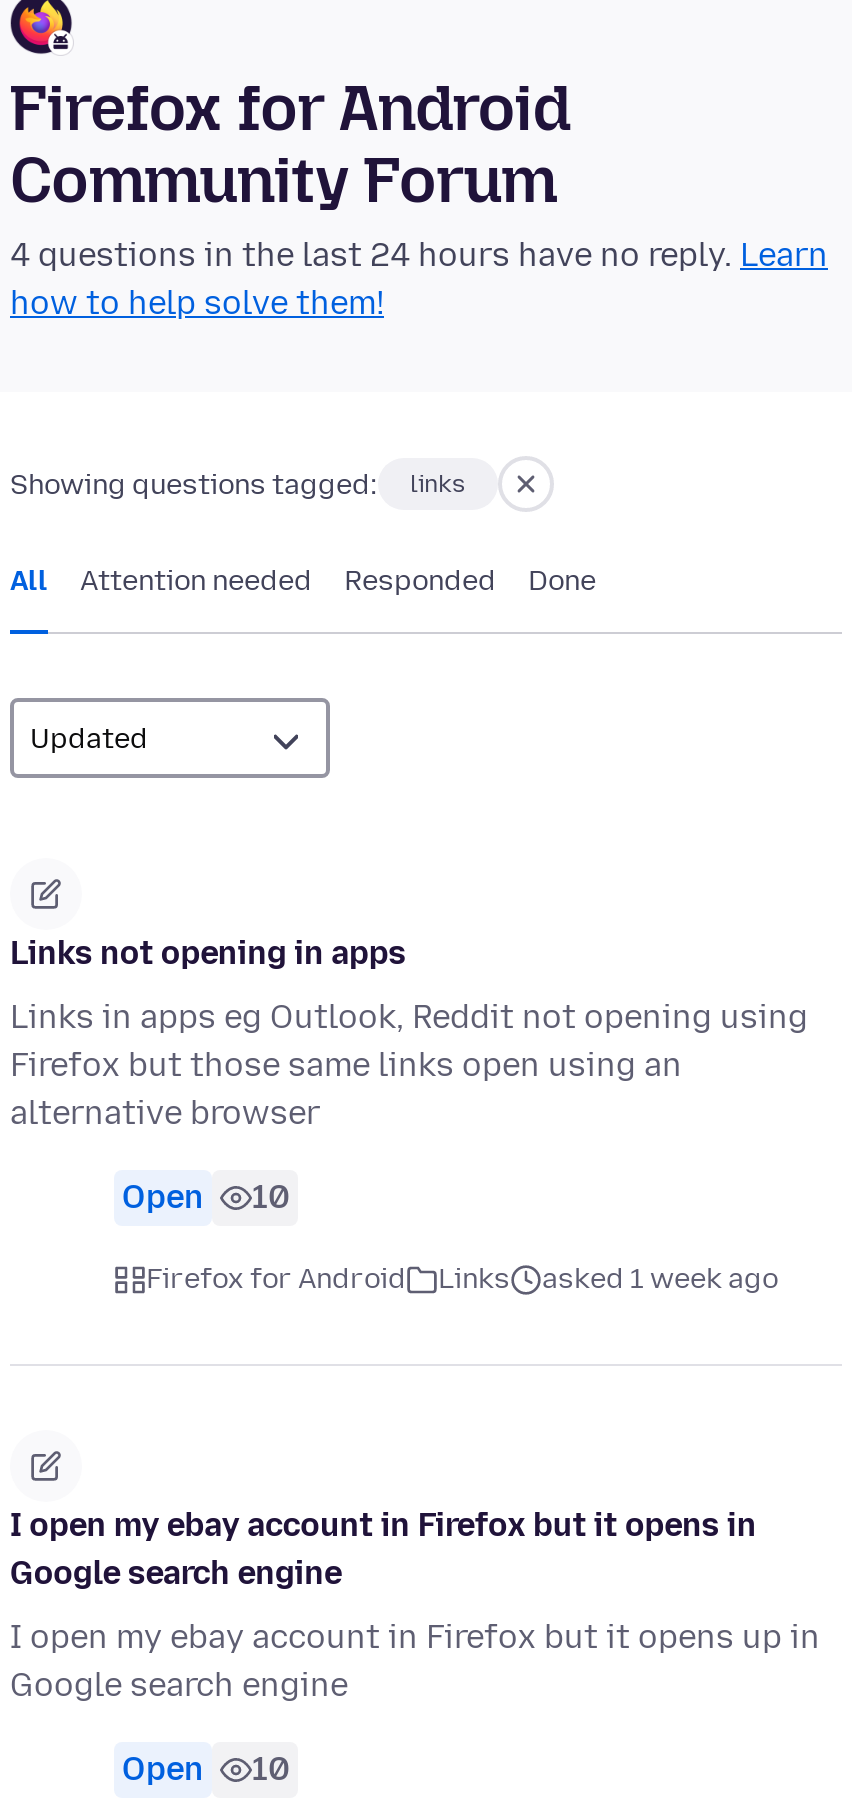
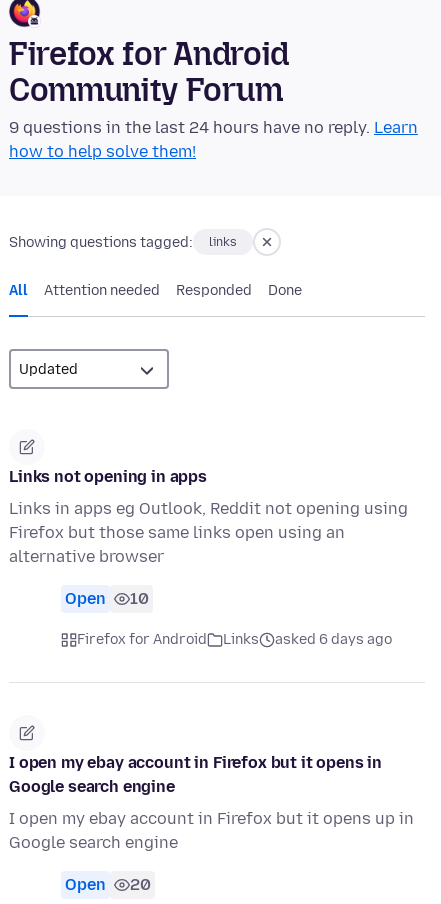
- 4 questions in the last 24 hours have no reply. Learn
+ 9 questions in the last 24 hours have no reply. Learn

- asked 1 week ago
+ asked 6 days ago

- Open 10
+ Open 20
